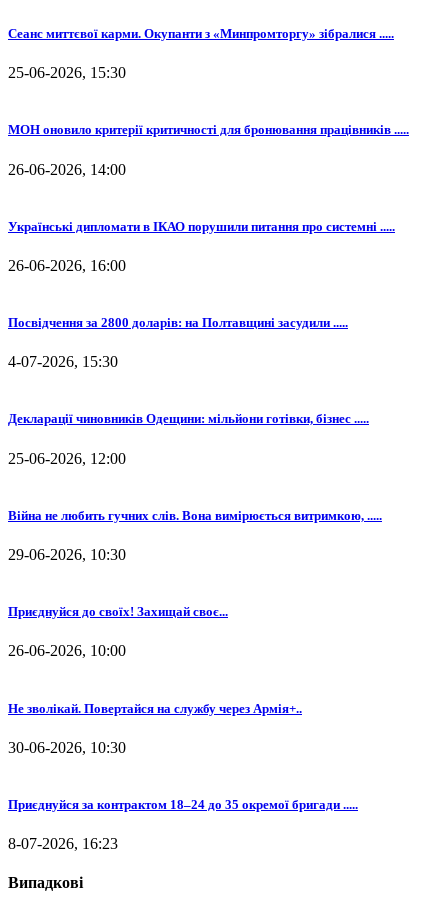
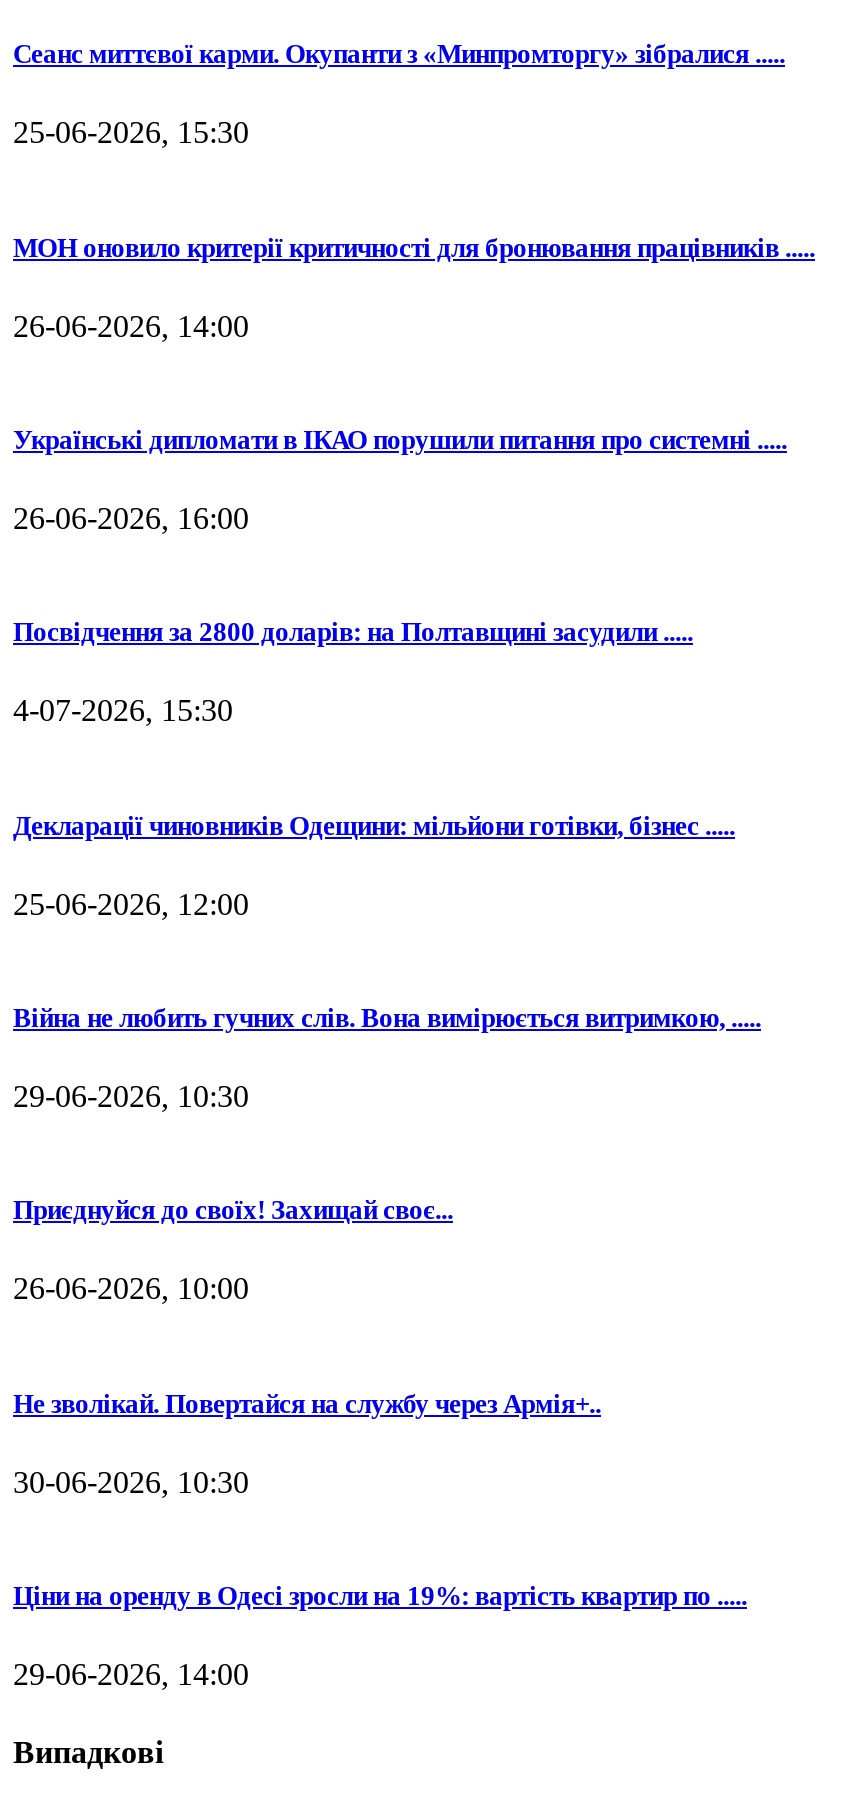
- Приєднуйся за контрактом 18–24 до 35 окремої бригади .....
+ Ціни на оренду в Одесі зросли на 19%: вартість квартир по .....

- 8-07-2026, 16:23
+ 29-06-2026, 14:00
